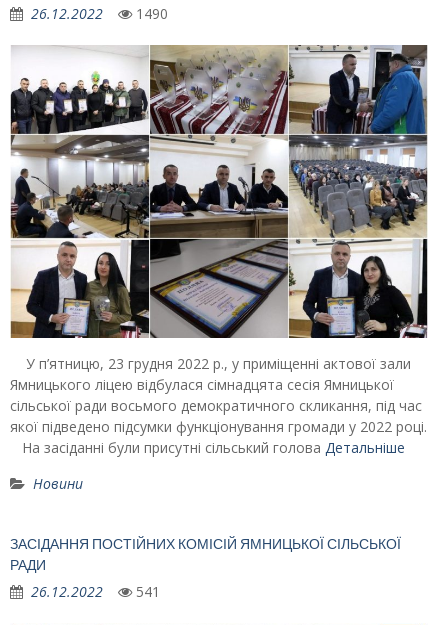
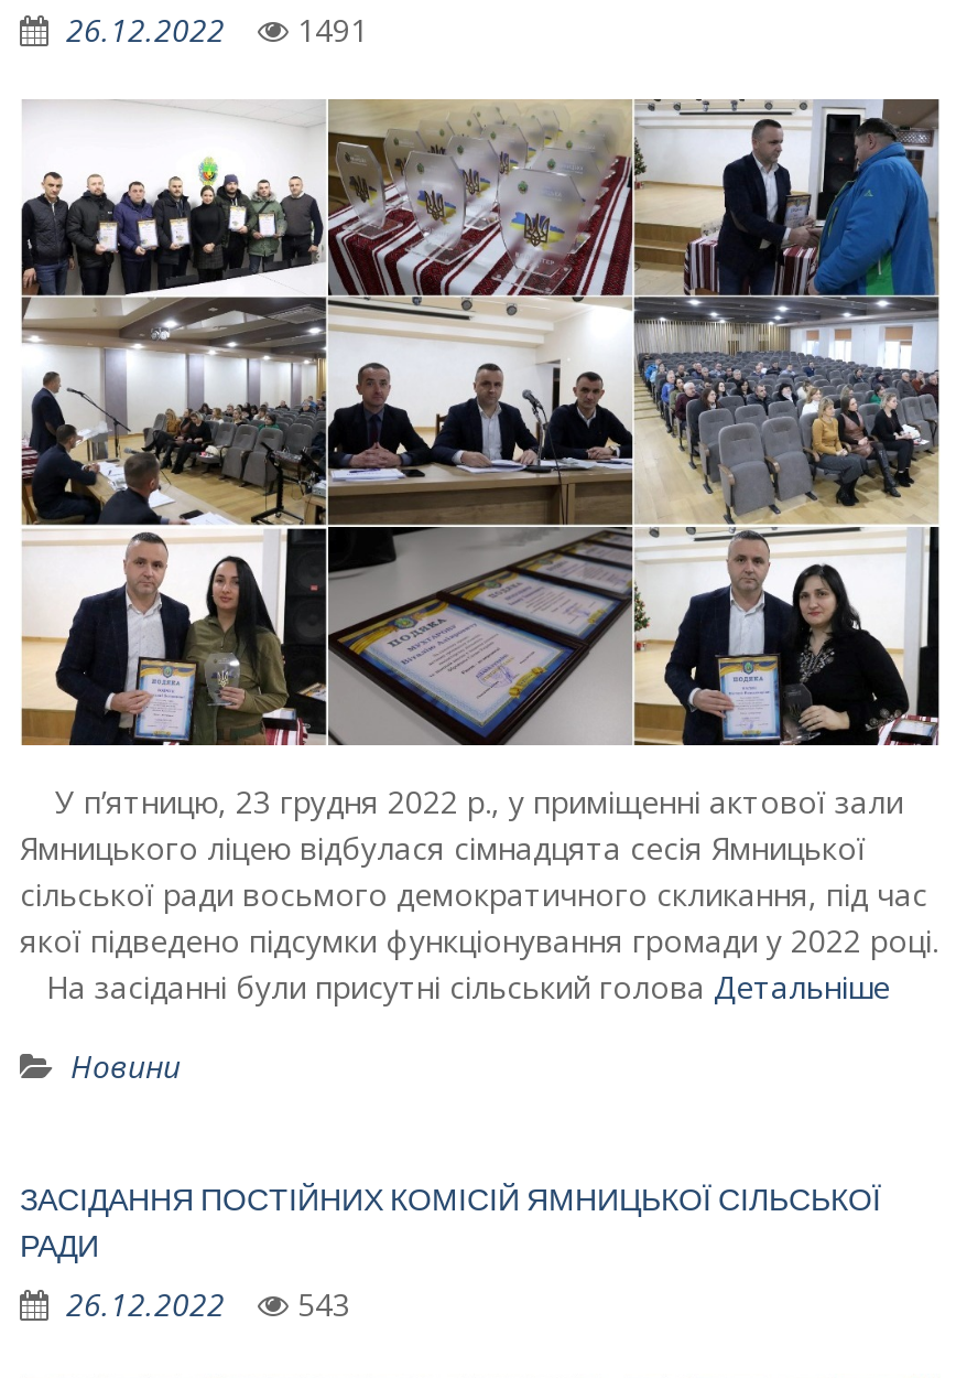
- 26.12.2022 1490
+ 26.12.2022 1491

- 26.12.2022 541
+ 26.12.2022 543
